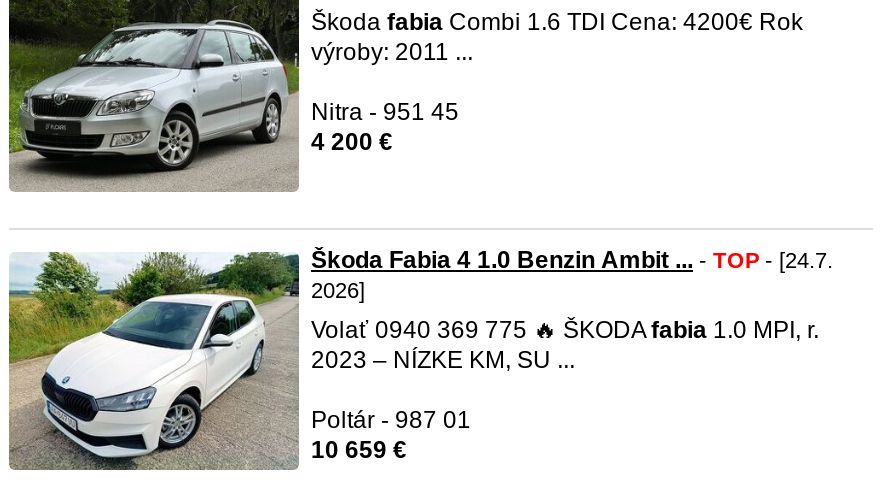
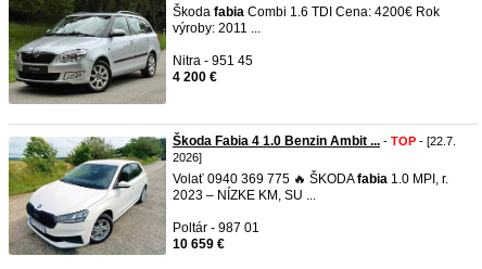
- Škoda Fabia 4 1.0 Benzin Ambit ... - TOP - [24.7.
+ Škoda Fabia 4 1.0 Benzin Ambit ... - TOP - [22.7.
